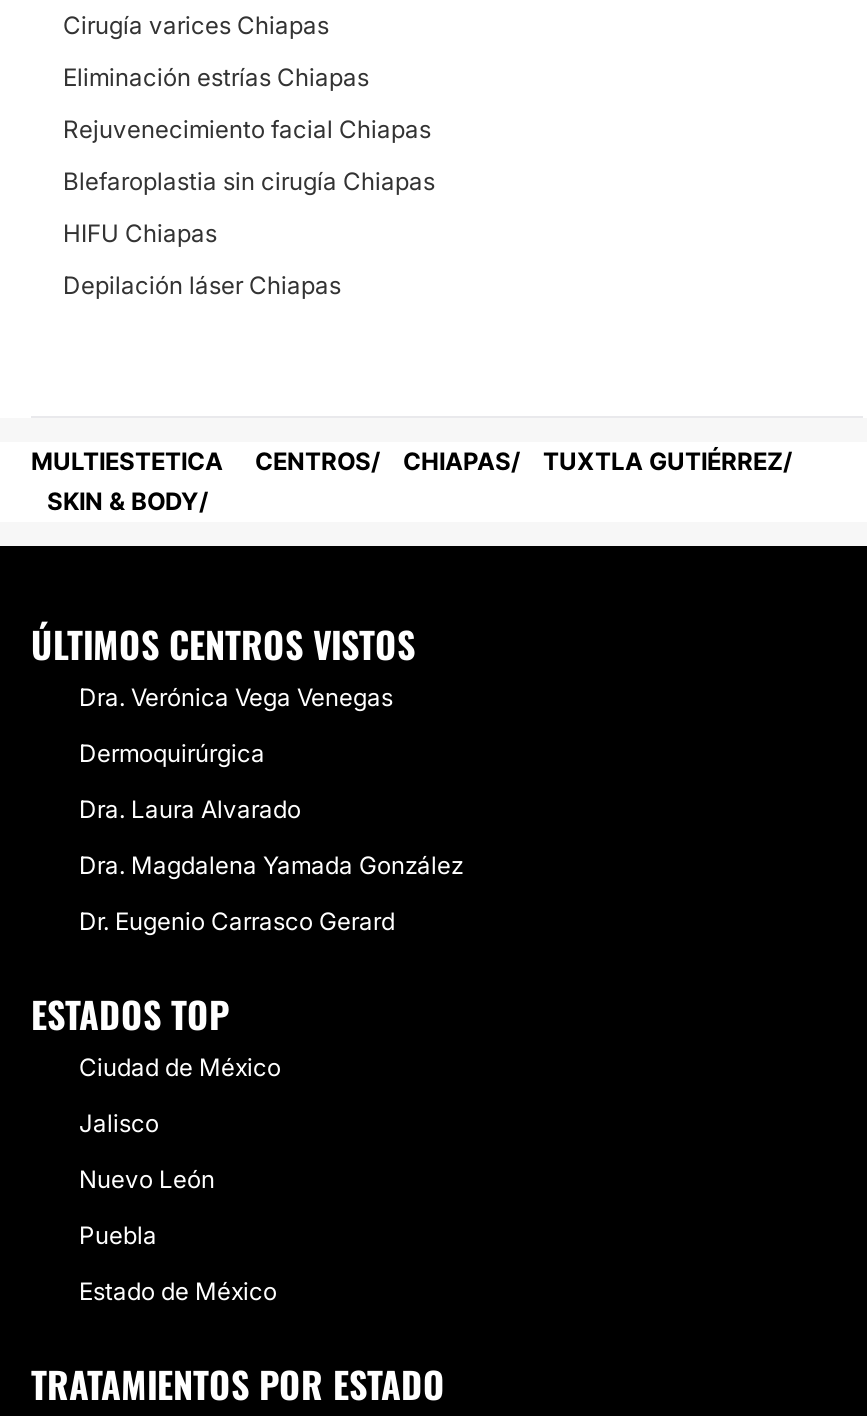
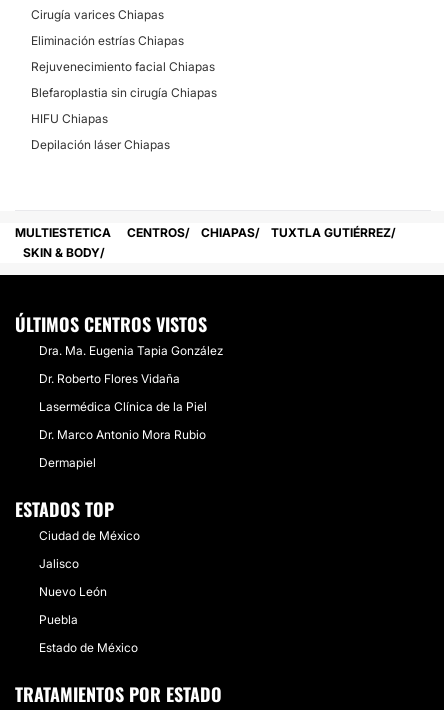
- Dra. Verónica Vega Venegas
+ Dra. Ma. Eugenia Tapia González

- Dermoquirúrgica
+ Dr. Roberto Flores Vidaña

- Dra. Laura Alvarado
+ Lasermédica Clínica de la Piel

- Dra. Magdalena Yamada González
+ Dr. Marco Antonio Mora Rubio

- Dr. Eugenio Carrasco Gerard
+ Dermapiel
